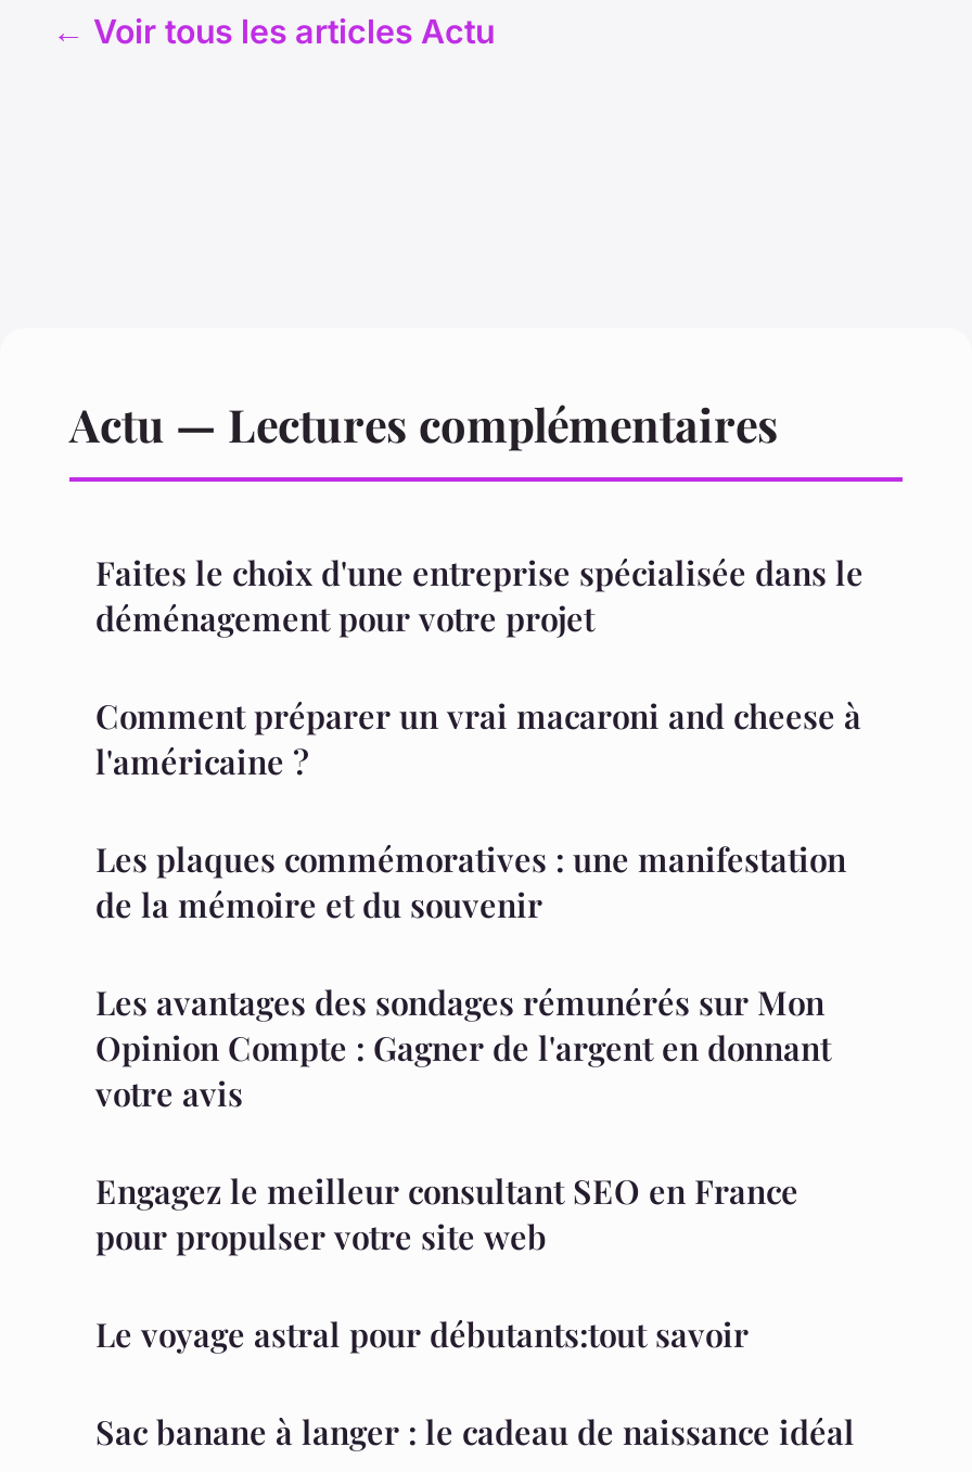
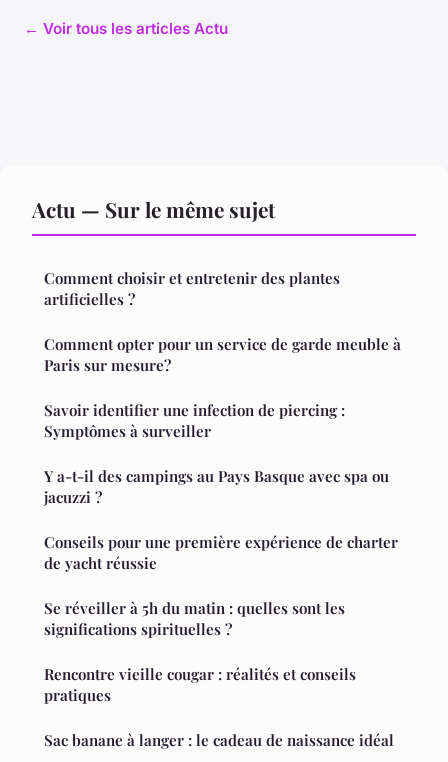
- Actu — Lectures complémentaires
- Faites le choix d'une entreprise spécialisée dans le
- déménagement pour votre projet
- Comment préparer un vrai macaroni and cheese à
- l'américaine ?
- Les plaques commémoratives : une manifestation
- de la mémoire et du souvenir
- Les avantages des sondages rémunérés sur Mon
- Opinion Compte : Gagner de l'argent en donnant
- votre avis
- Engagez le meilleur consultant SEO en France
- pour propulser votre site web
- Le voyage astral pour débutants:tout savoir
+ Actu — Sur le même sujet
+ Comment choisir et entretenir des plantes
+ artificielles ?
+ Comment opter pour un service de garde meuble à
+ Paris sur mesure?
+ Savoir identifier une infection de piercing :
+ Symptômes à surveiller
+ Y a-t-il des campings au Pays Basque avec spa ou
+ jacuzzi ?
+ Conseils pour une première expérience de charter
+ de yacht réussie
+ Se réveiller à 5h du matin : quelles sont les
+ significations spirituelles ?
+ Rencontre vieille cougar : réalités et conseils
+ pratiques
